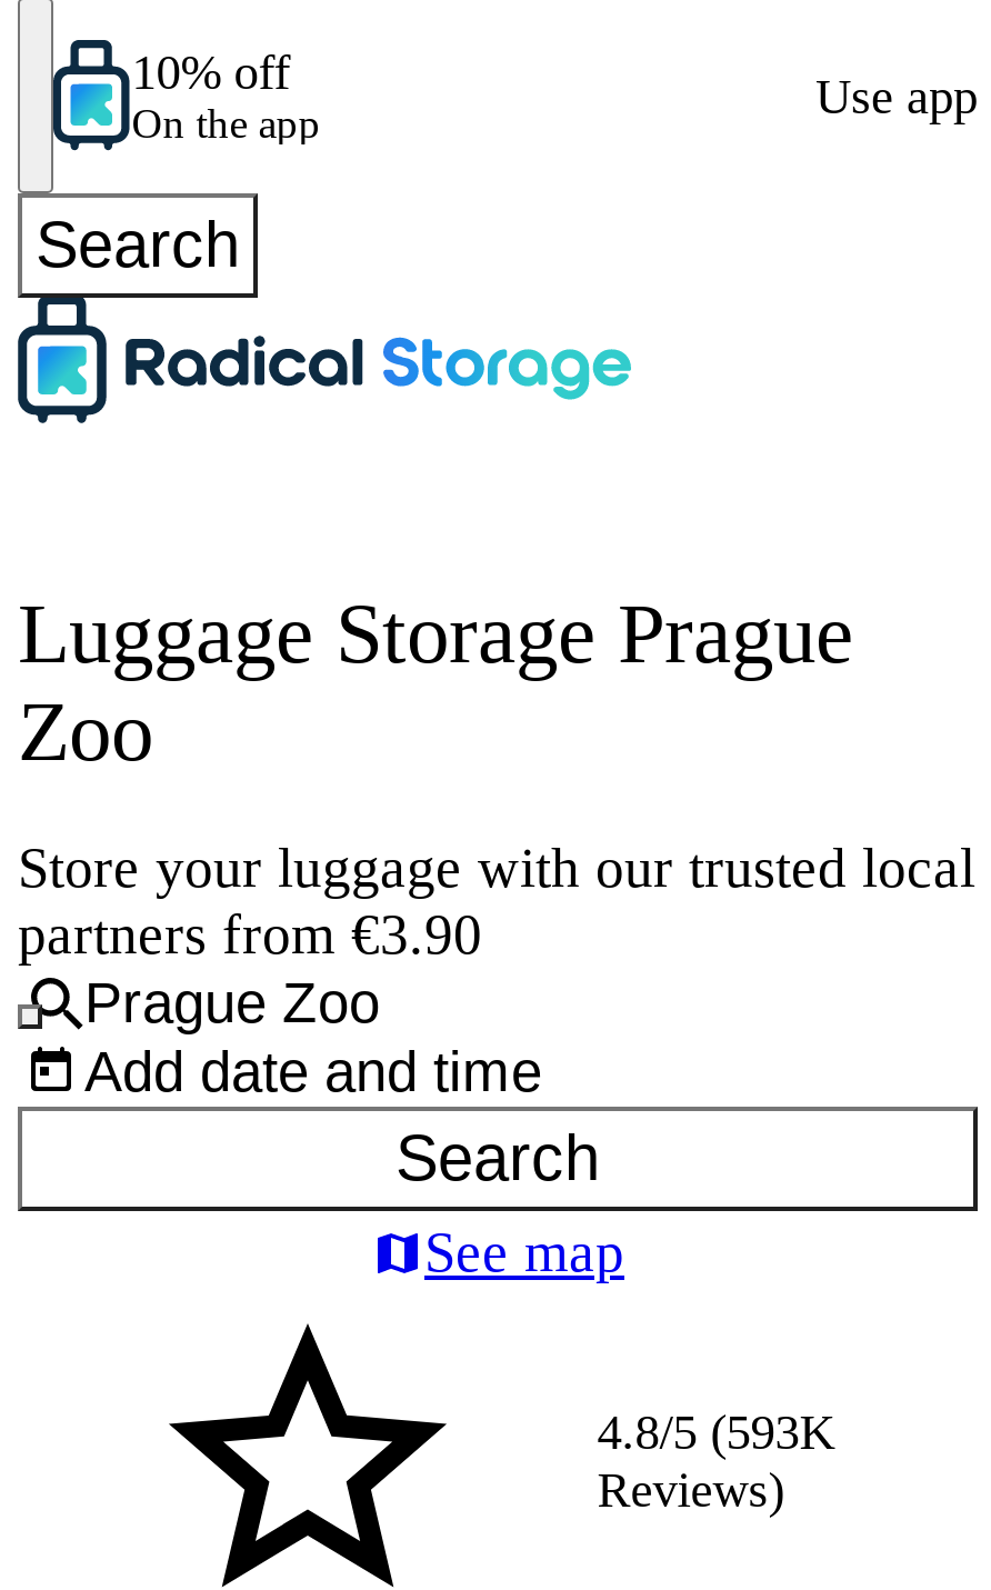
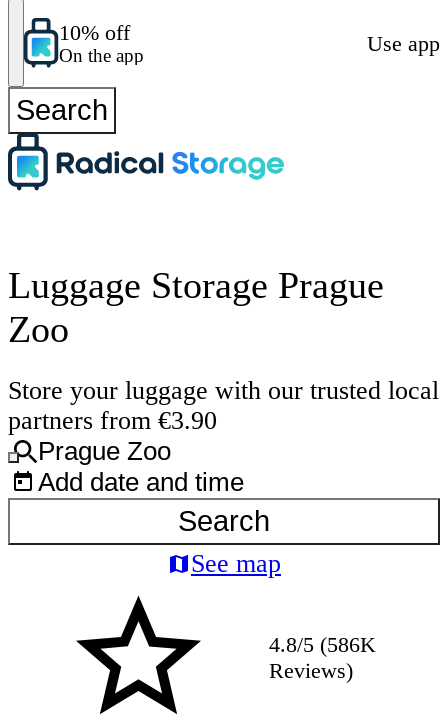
- 4.8/5 (593K
+ 4.8/5 (586K
